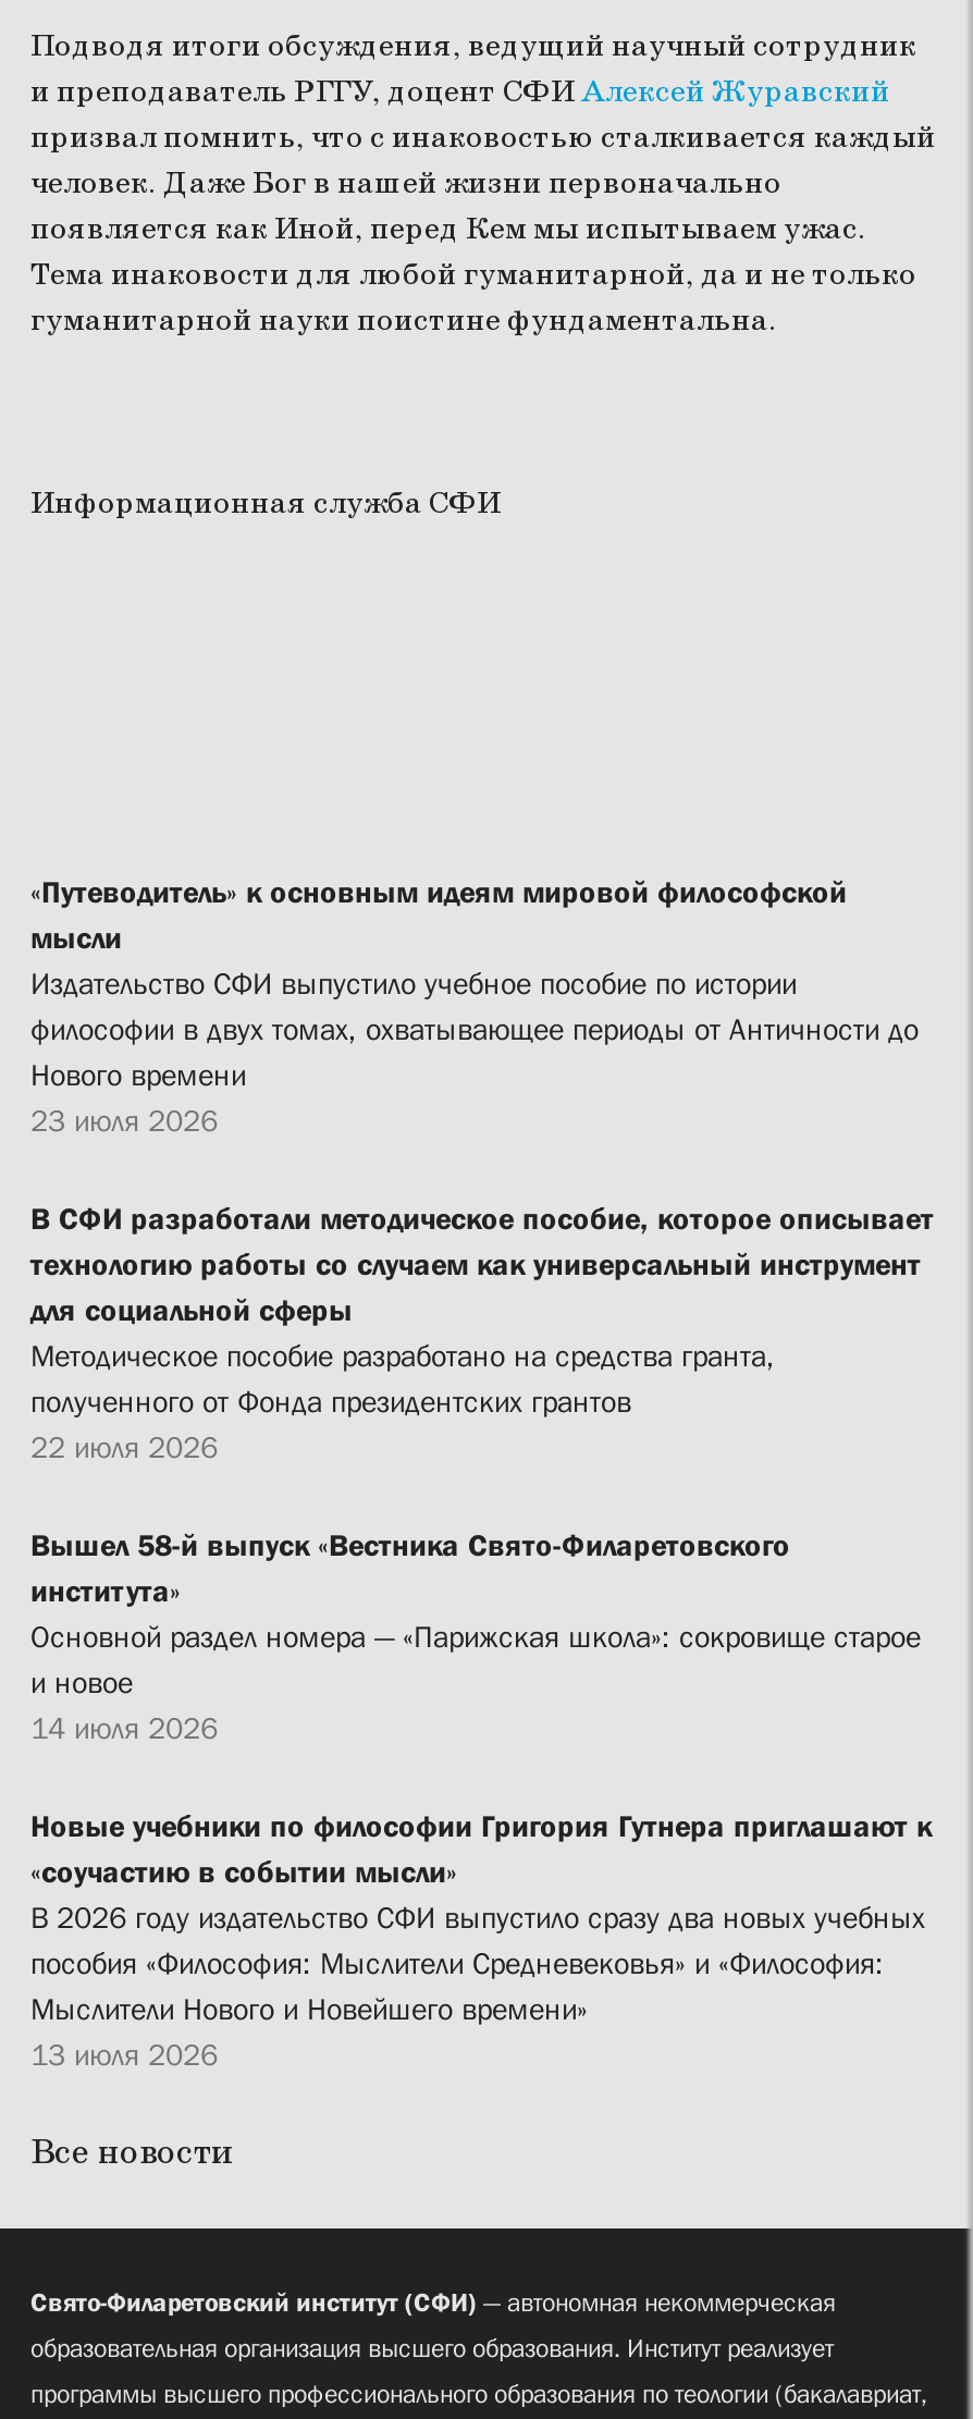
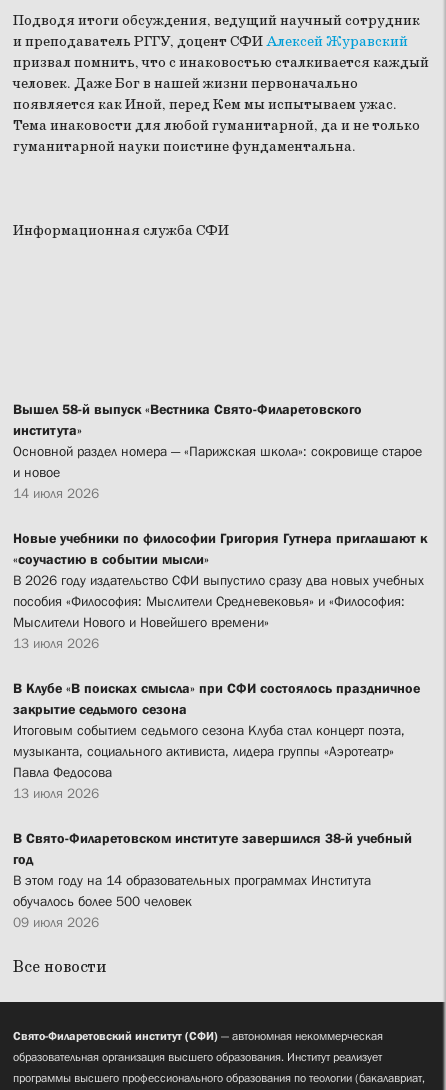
- «Путеводитель» к основным идеям мировой философской
- мысли
- Издательство СФИ выпустило учебное пособие по истории
- философии в двух томах, охватывающее периоды от Античности до
- Нового времени
- 23 июля 2026
- В СФИ разработали методическое пособие, которое описывает
- технологию работы со случаем как универсальный инструмент
- для социальной сферы
- Методическое пособие разработано на средства гранта,
- полученного от Фонда президентских грантов
- 22 июля 2026

moved up: Вышел 58-й выпуск «Вестника Свято-Филаретовского | института» | Основной раздел номера — «Парижская школа»: сокровище старое | ... | Мыслители Нового и Новейшего времени» | 13 июля 2026

+ В Клубе «В поисках смысла» при СФИ состоялось праздничное
+ закрытие седьмого сезона
+ Итоговым событием седьмого сезона Клуба стал концерт поэта,
+ музыканта, социального активиста, лидера группы «Аэротеатр»
+ Павла Федосова
+ 13 июля 2026
+ В Свято-Филаретовском институте завершился 38-й учебный
+ год
+ В этом году на 14 образовательных программах Института
+ обучалось более 500 человек
+ 09 июля 2026
